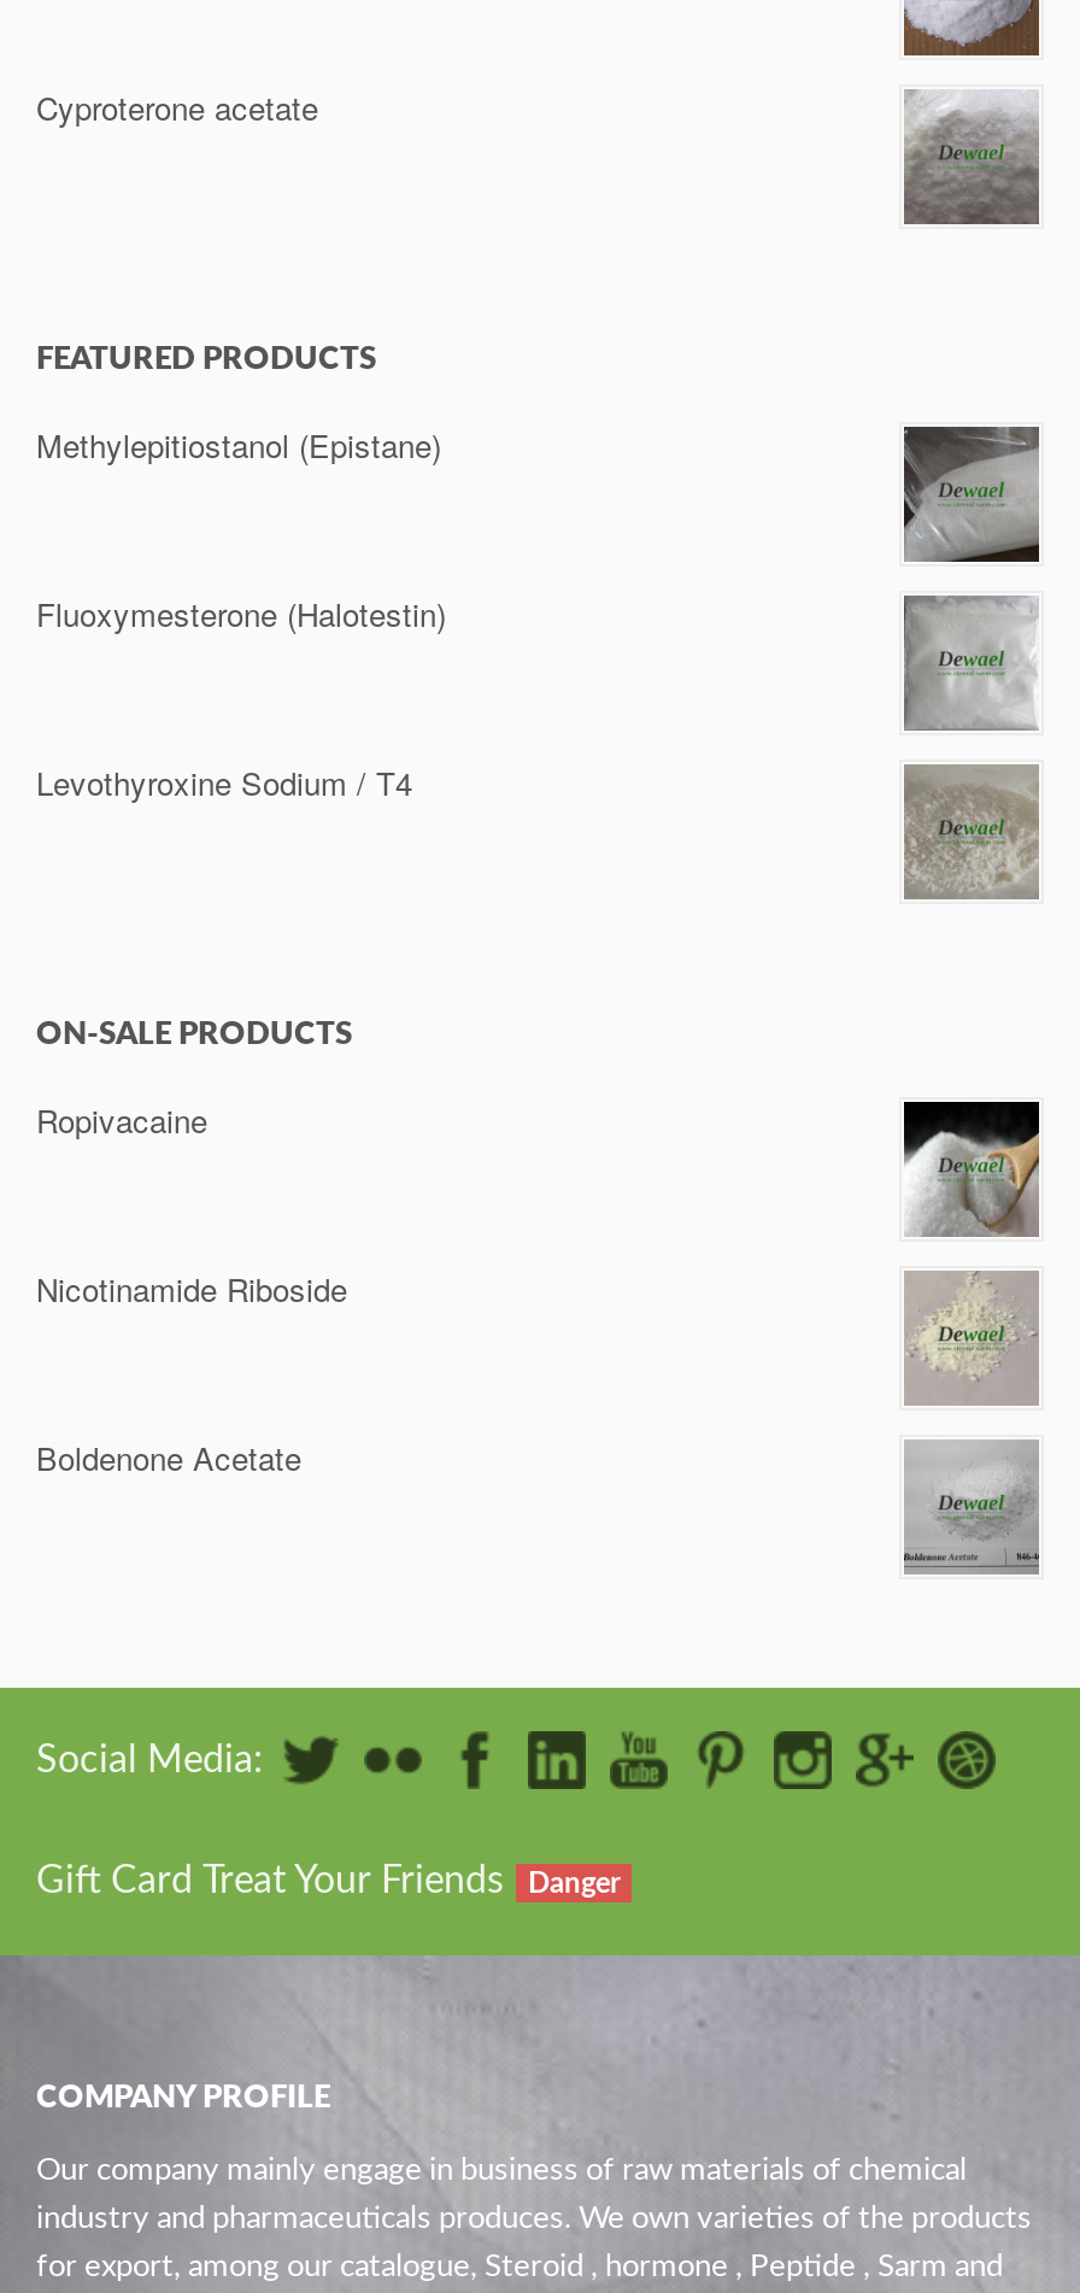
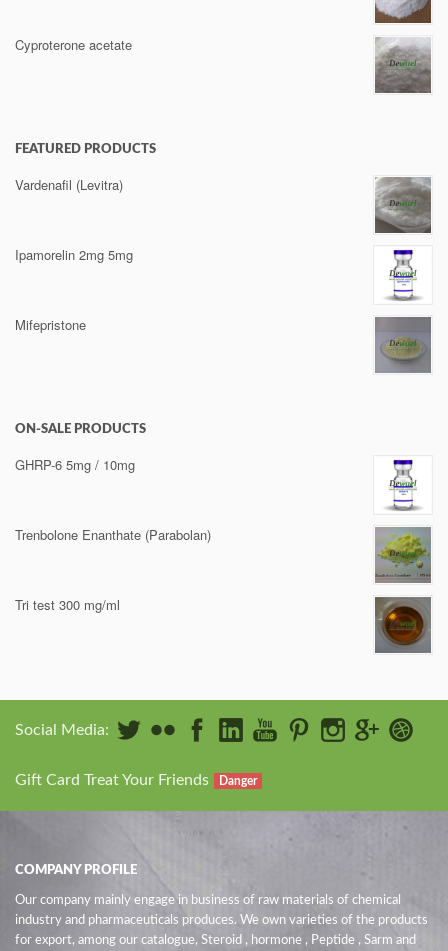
- Methylepitiostanol (Epistane)
+ Vardenafil (Levitra)

- [image]
+ [image]

- Fluoxymesterone (Halotestin)
+ Ipamorelin 2mg 5mg

- [image]
+ [image]

- Levothyroxine Sodium / T4
+ Mifepristone

- [image]
+ [image]

- Ropivacaine
+ GHRP-6 5mg / 10mg

- [image]
+ [image]

- Nicotinamide Riboside
+ Trenbolone Enanthate (Parabolan)

- [image]
+ [image]

- Boldenone Acetate
+ Tri test 300 mg/ml

- [image]
+ [image]
